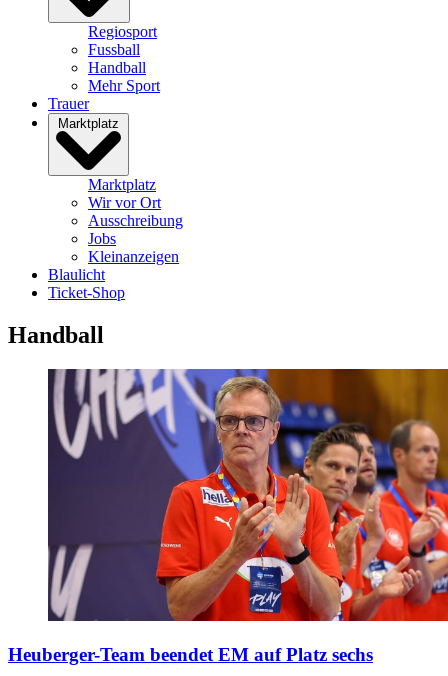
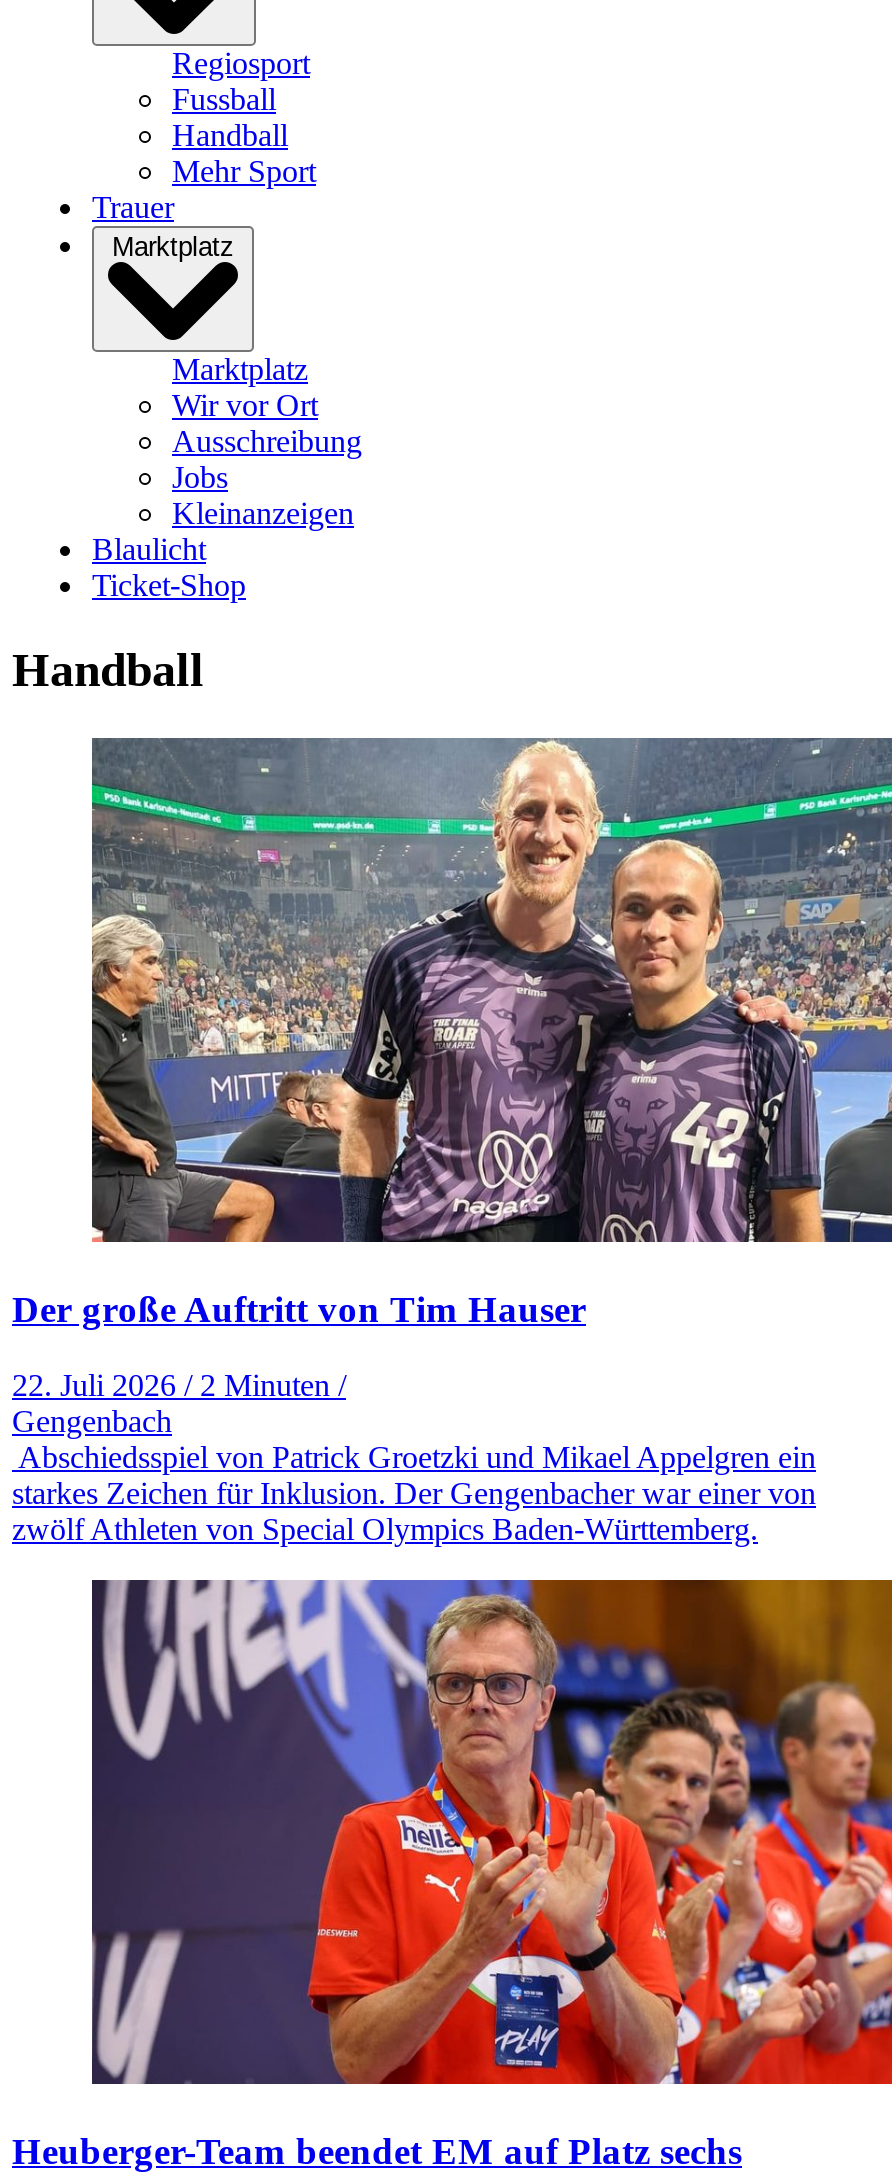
+ [image]
+ Der große Auftritt von Tim Hauser
+ 22. Juli 2026 / 2 Minuten /
+ Gengenbach
+ Abschiedsspiel von Patrick Groetzki und Mikael Appelgren ein
+ starkes Zeichen für Inklusion. Der Gengenbacher war einer von
+ zwölf Athleten von Special Olympics Baden-Württemberg.
